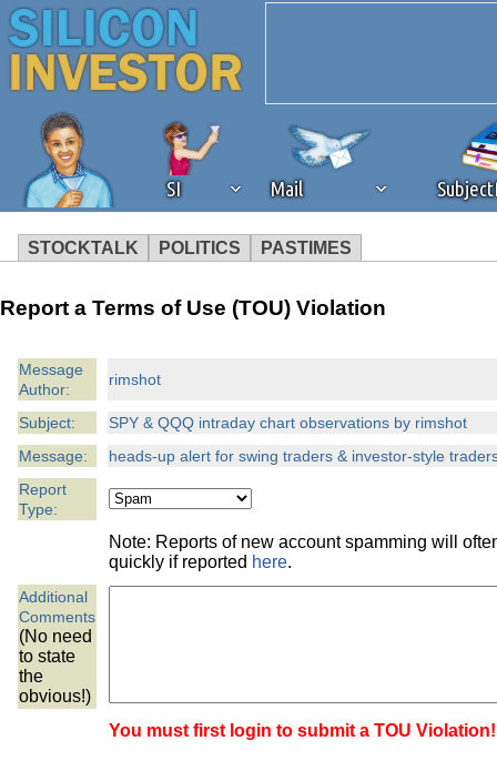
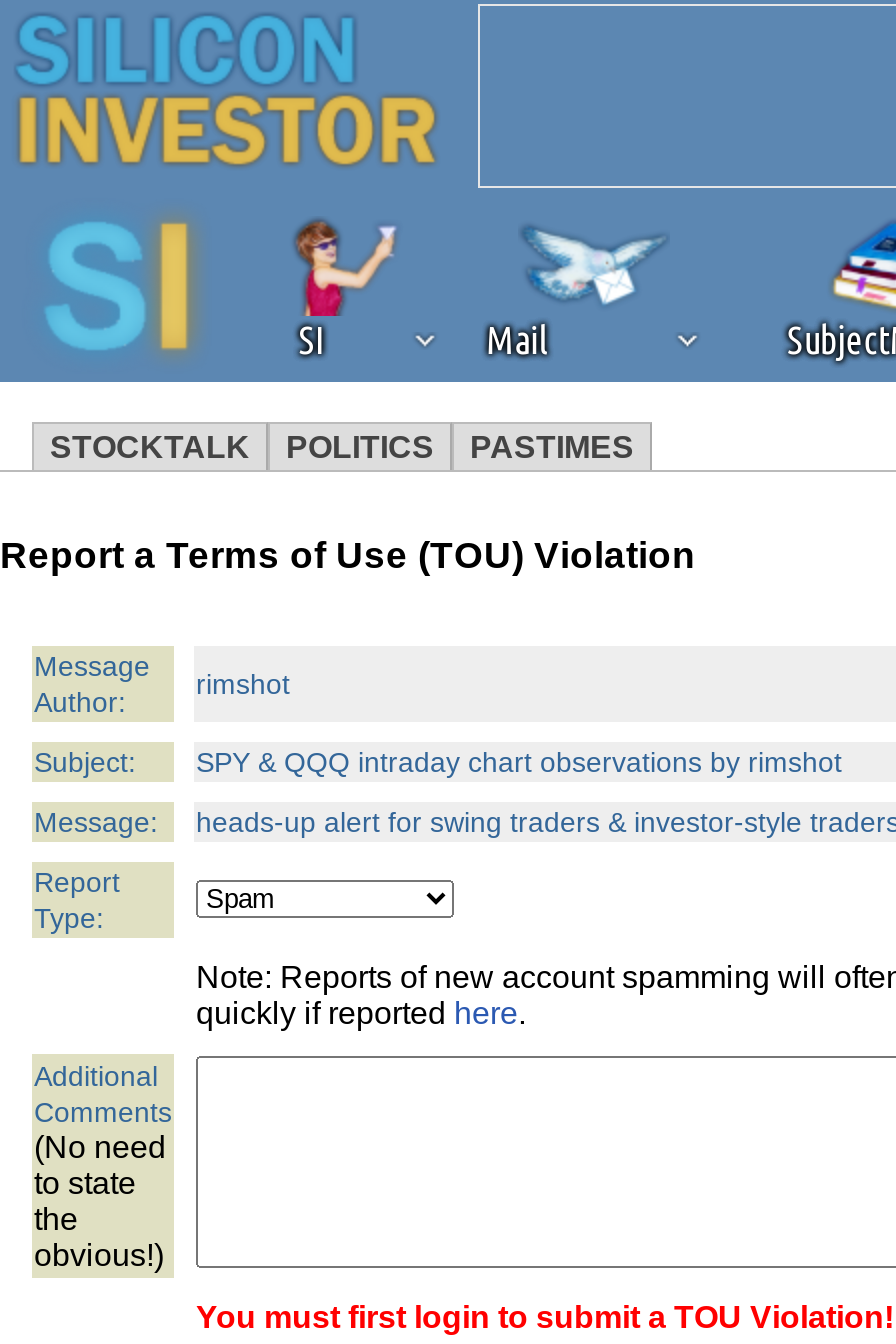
- [image]
+ [image]
